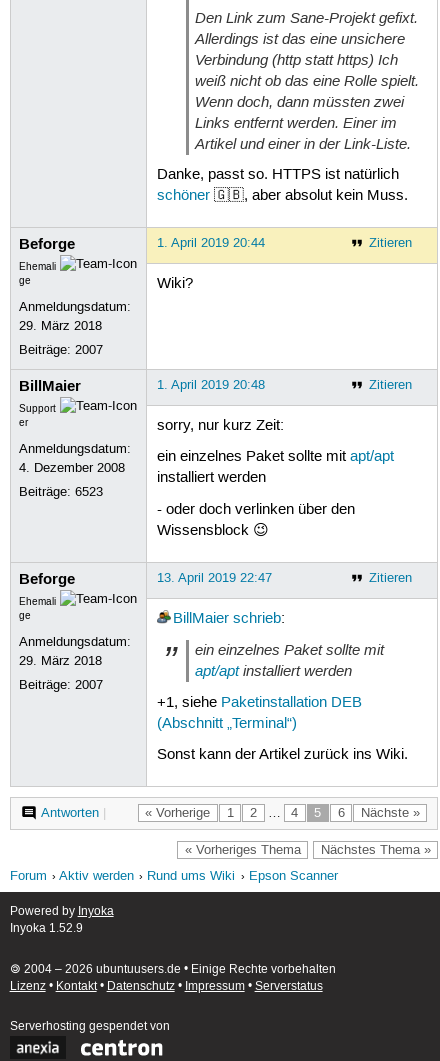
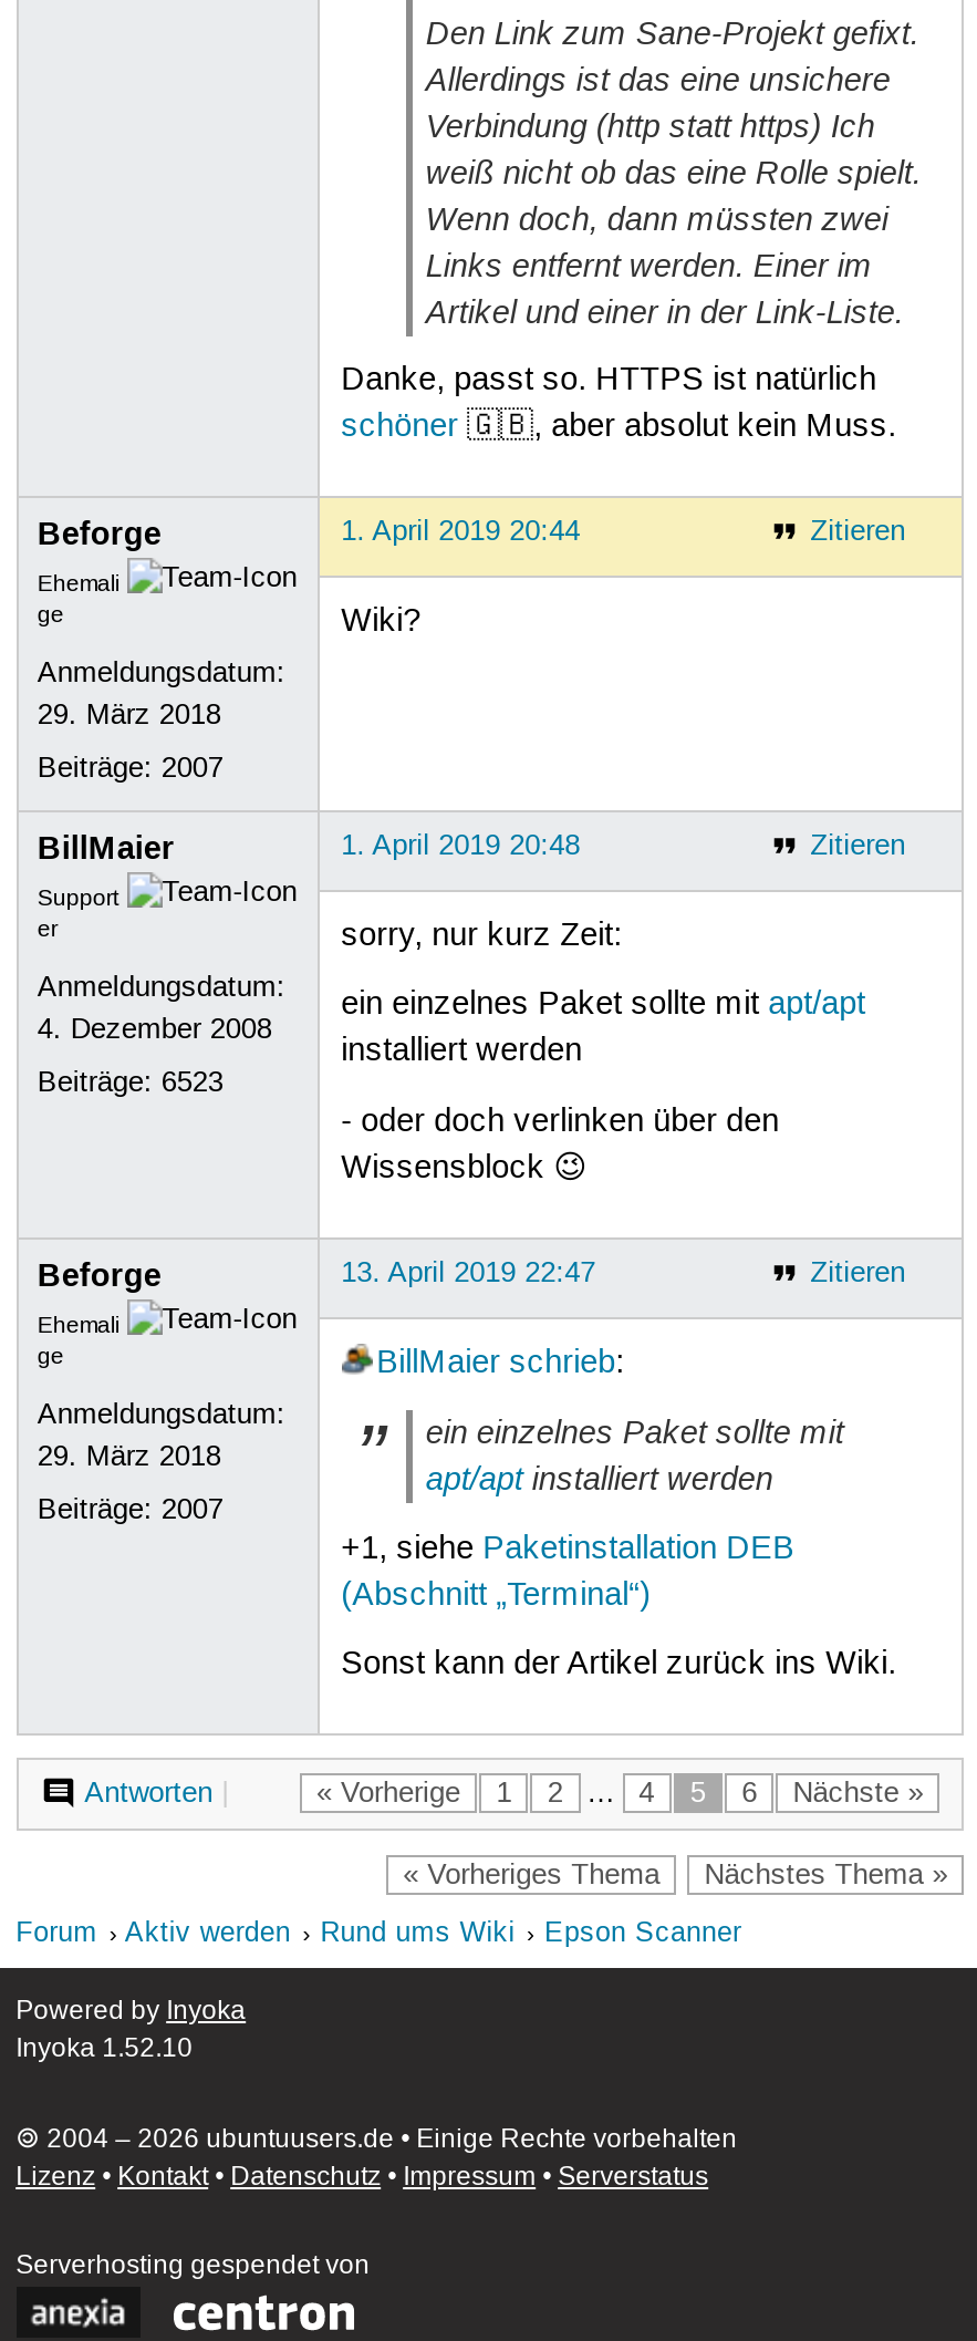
- Inyoka 1.52.9
+ Inyoka 1.52.10
